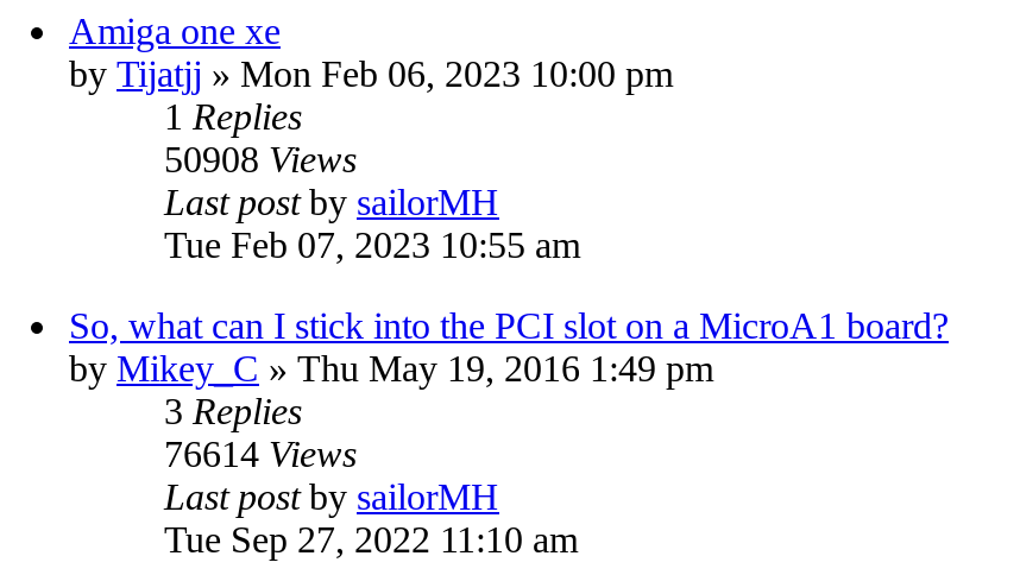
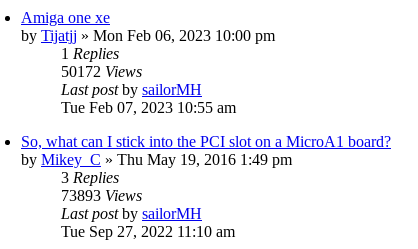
- 50908 Views
+ 50172 Views

- 76614 Views
+ 73893 Views
